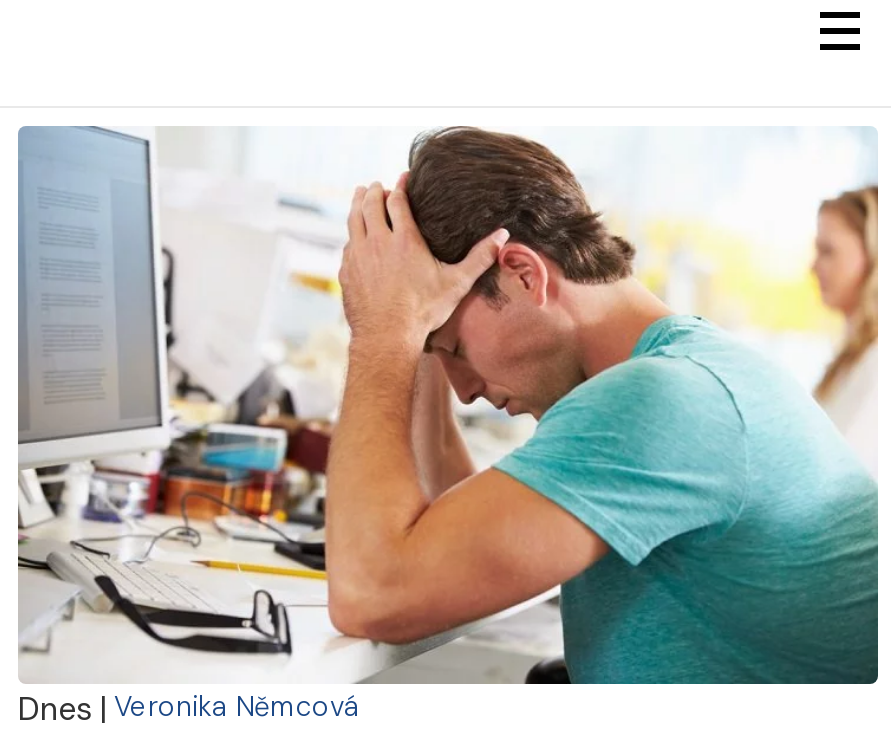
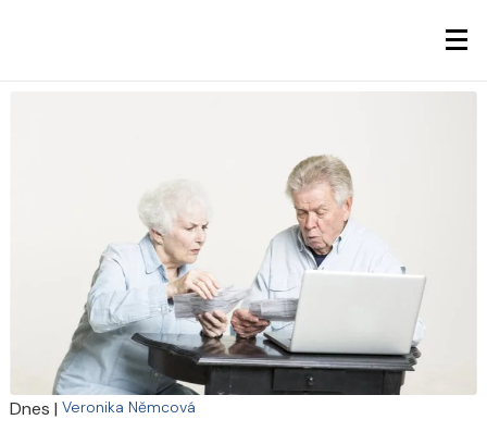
- [image]
+ [image]
